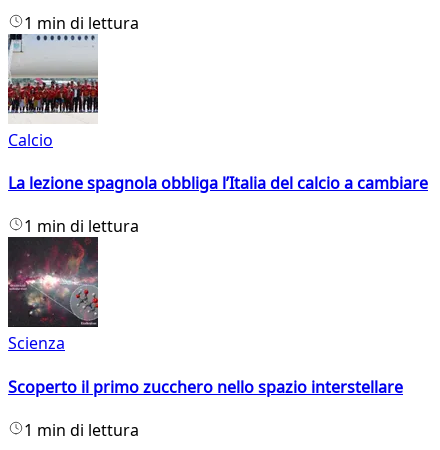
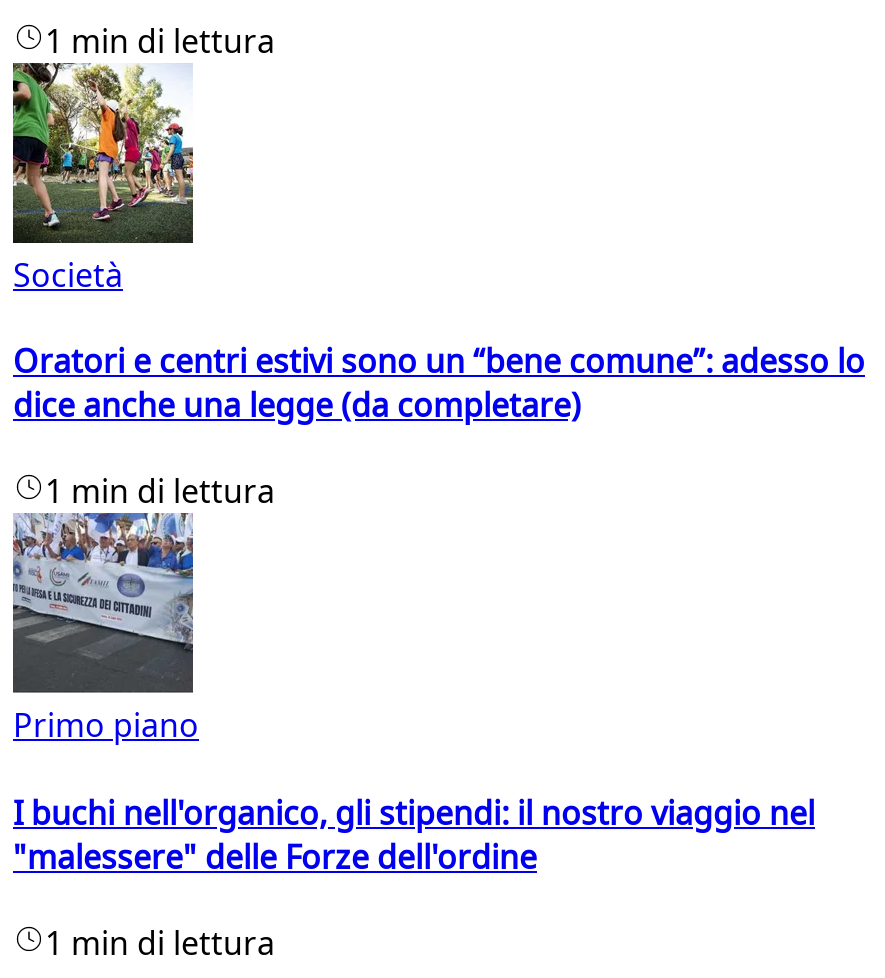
- [image]
- Calcio
+ [image]
+ Società

- La lezione spagnola obbliga l’Italia del calcio a cambiare
+ Oratori e centri estivi sono un “bene comune”: adesso lo
+ dice anche una legge (da completare)

- [image]
- Scienza
+ [image]
+ Primo piano

- Scoperto il primo zucchero nello spazio interstellare
+ I buchi nell'organico, gli stipendi: il nostro viaggio nel
+ "malessere" delle Forze dell'ordine
